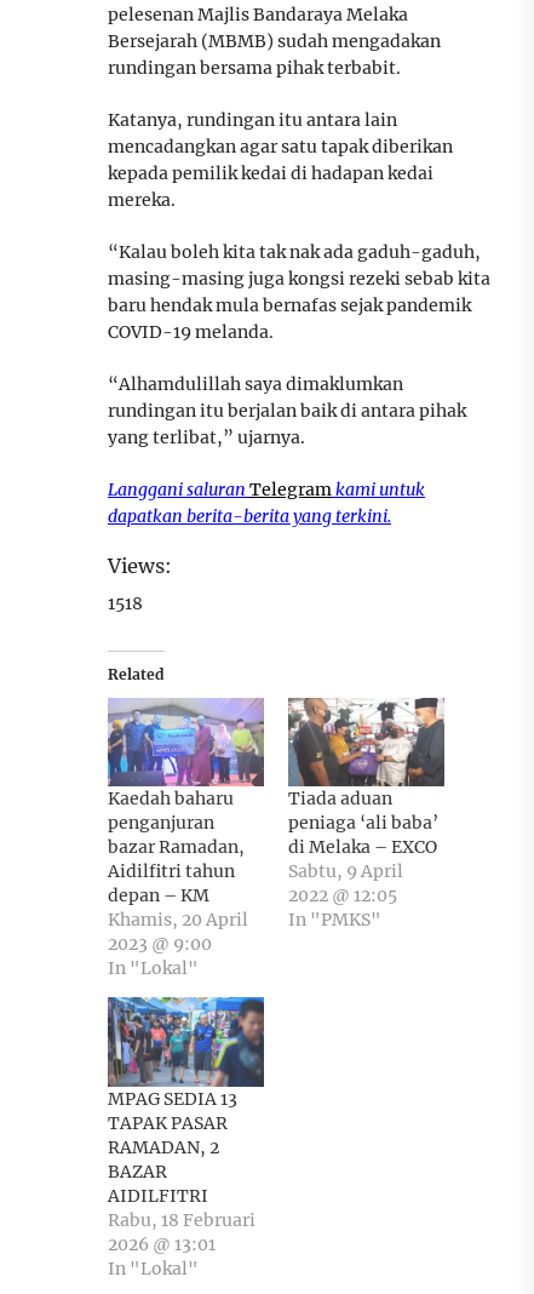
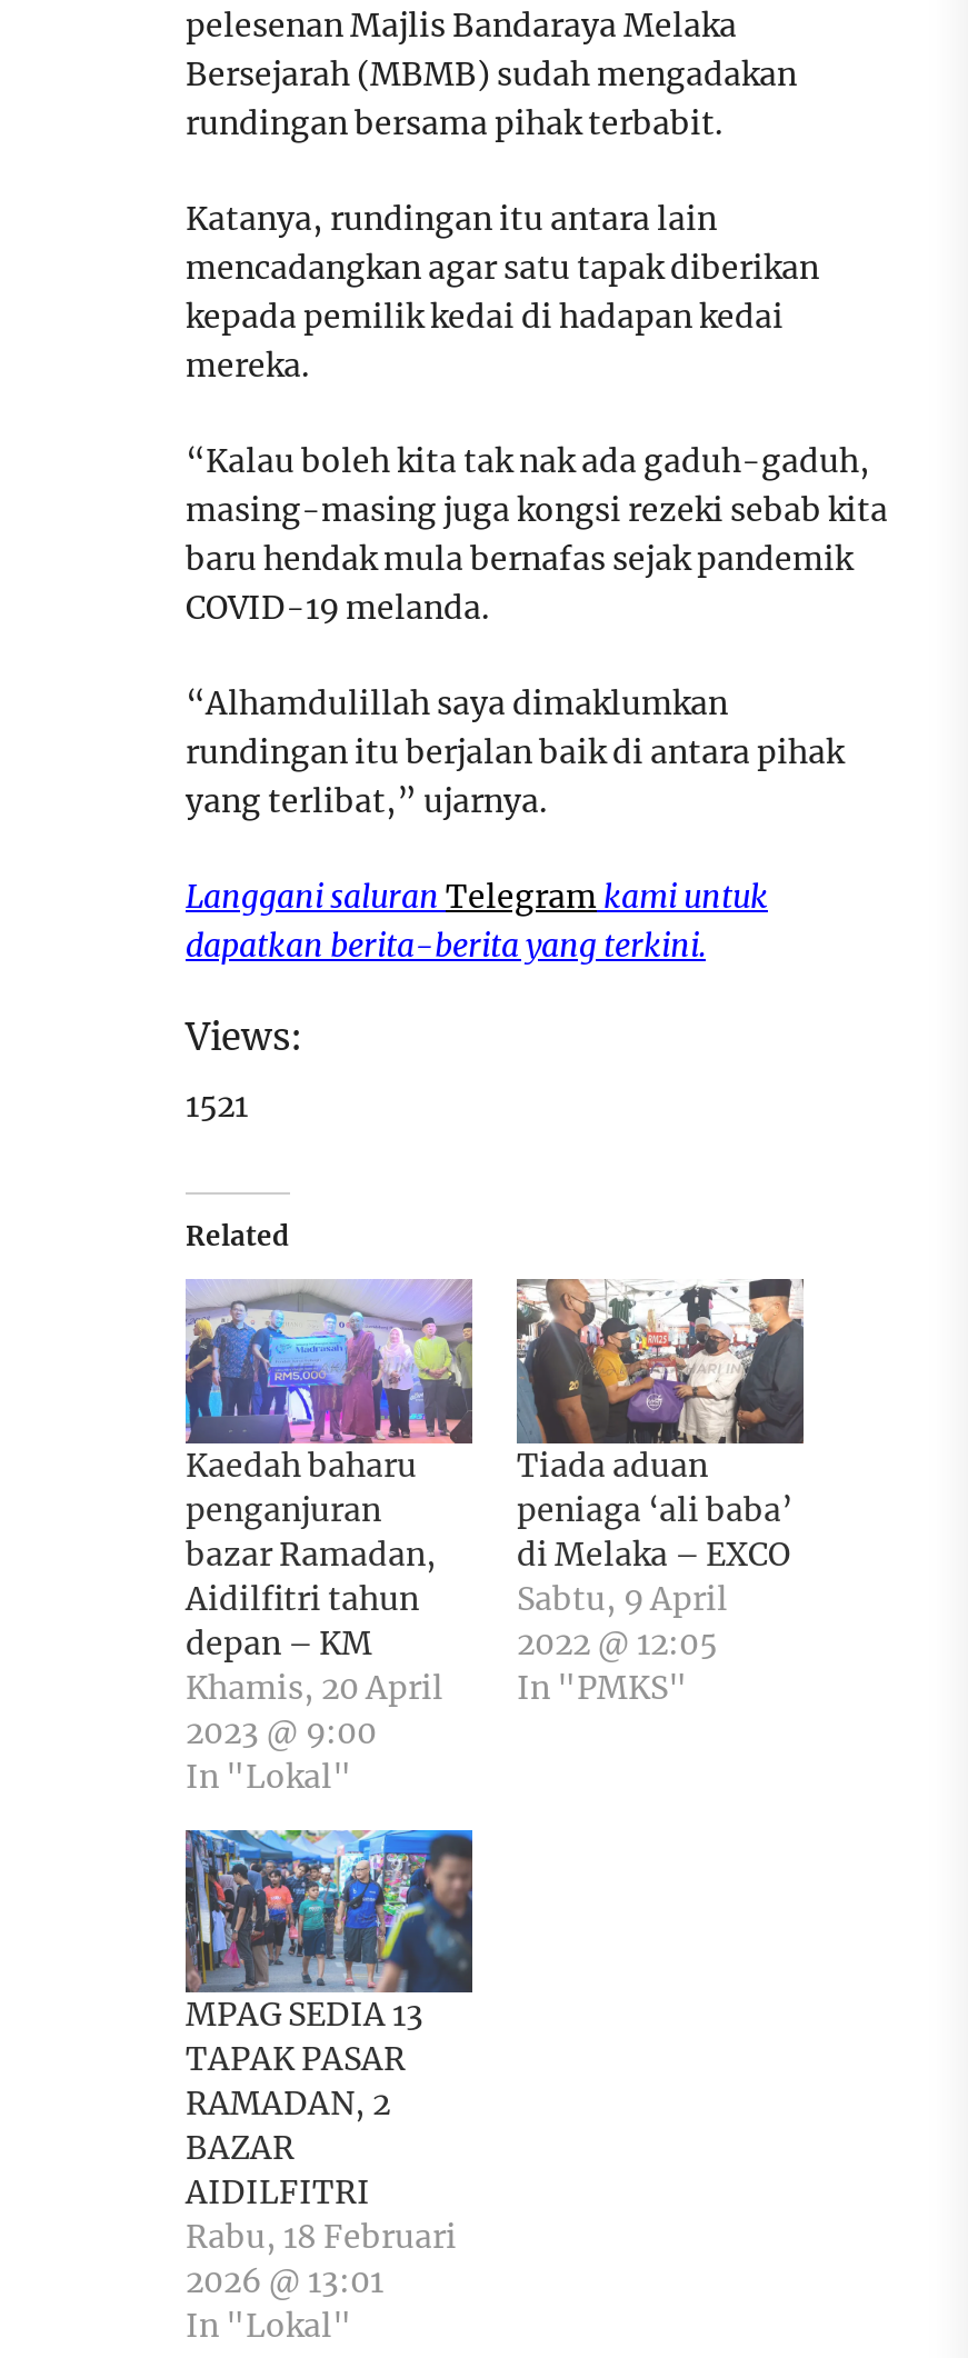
- 1518
+ 1521
